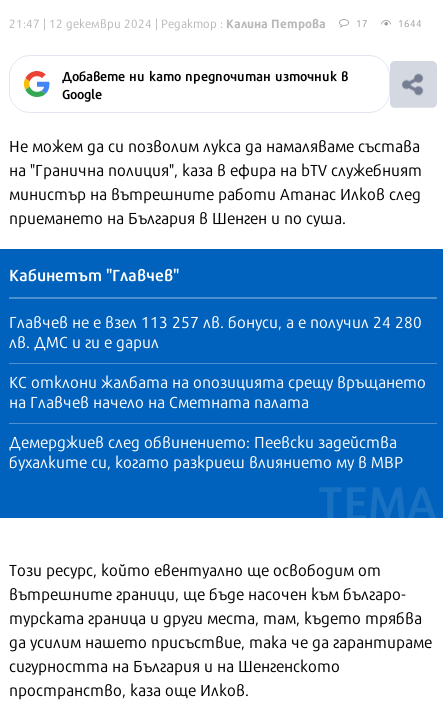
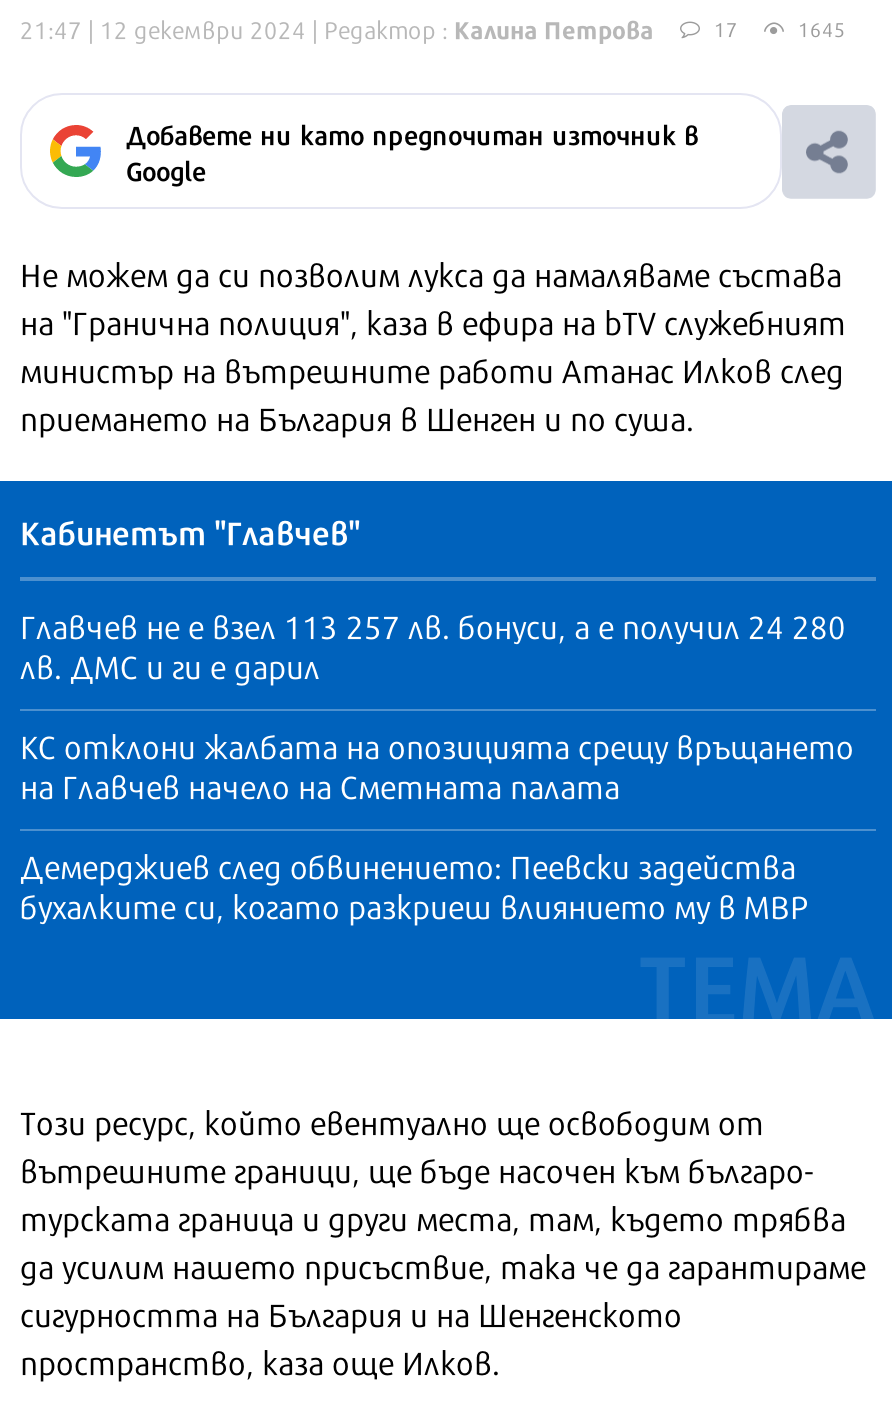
- 1644
+ 1645
